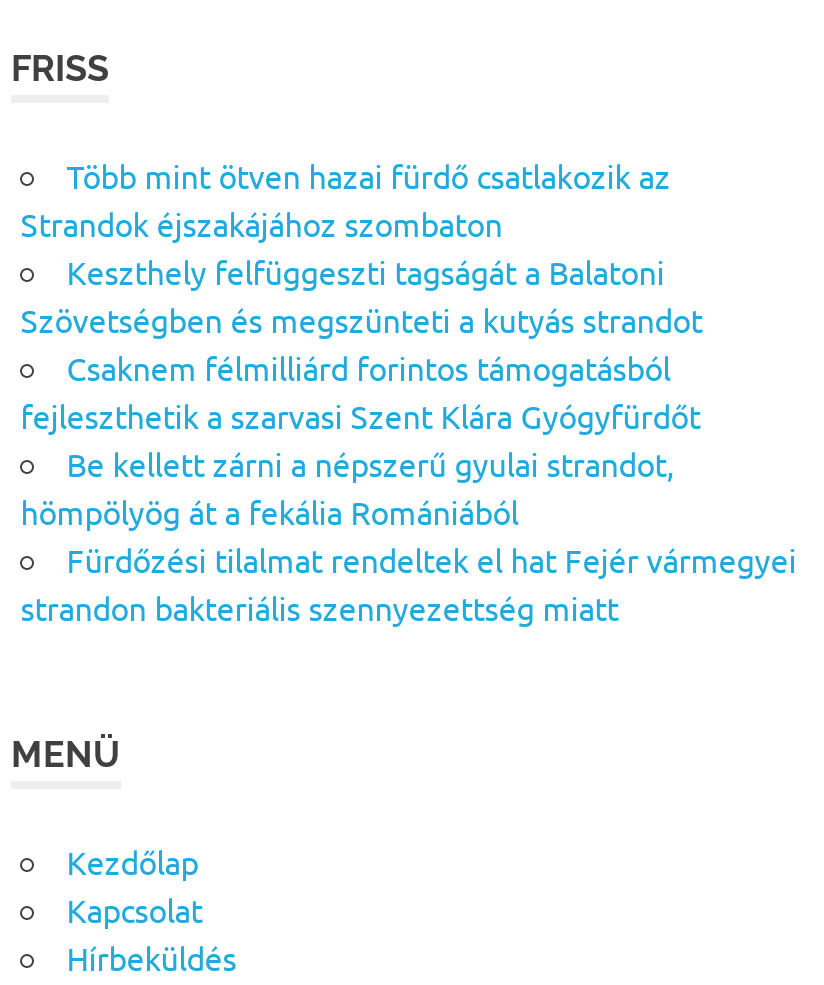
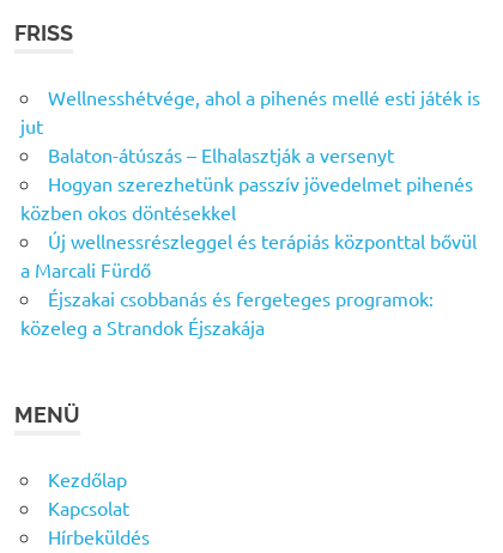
- Több mint ötven hazai fürdő csatlakozik az
- Strandok éjszakájához szombaton
- Keszthely felfüggeszti tagságát a Balatoni
- Szövetségben és megszünteti a kutyás strandot
- Csaknem félmilliárd forintos támogatásból
- fejleszthetik a szarvasi Szent Klára Gyógyfürdőt
- Be kellett zárni a népszerű gyulai strandot,
- hömpölyög át a fekália Romániából
- Fürdőzési tilalmat rendeltek el hat Fejér vármegyei
- strandon bakteriális szennyezettség miatt
+ Wellnesshétvége, ahol a pihenés mellé esti játék is
+ jut
+ Balaton-átúszás – Elhalasztják a versenyt
+ Hogyan szerezhetünk passzív jövedelmet pihenés
+ közben okos döntésekkel
+ Új wellnessrészleggel és terápiás központtal bővül
+ a Marcali Fürdő
+ Éjszakai csobbanás és fergeteges programok:
+ közeleg a Strandok Éjszakája
